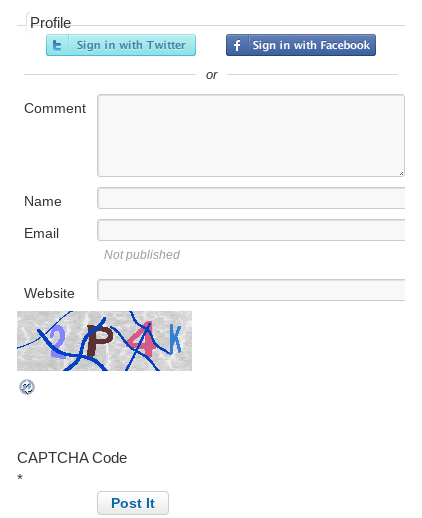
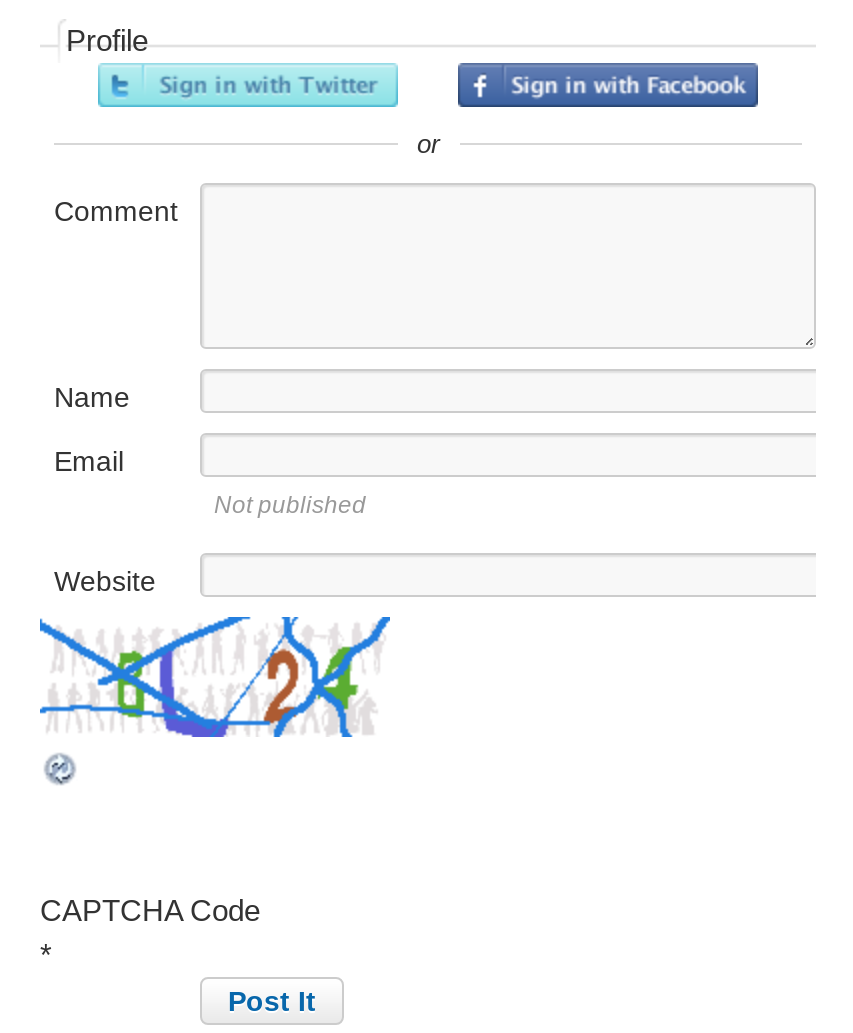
- [image]
+ [image]
